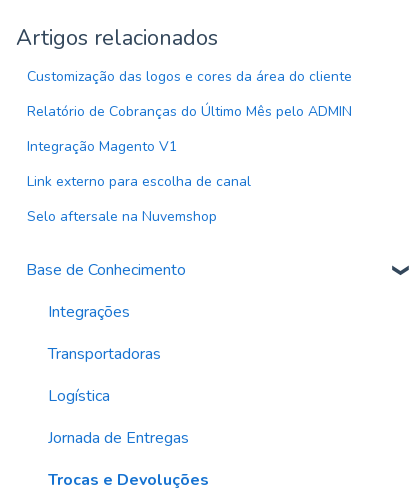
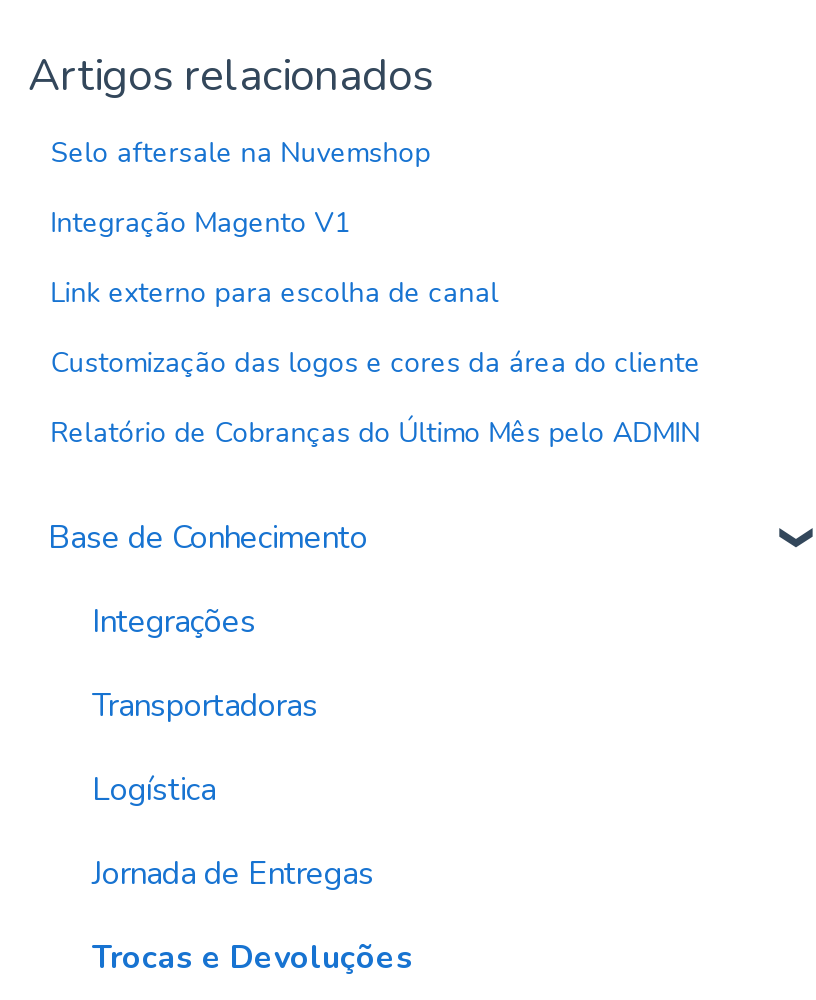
moved down: Customização das logos e cores da área do cliente | Relatório de Cobranças do Último Mês pelo ADMIN

moved up: Integração Magento V1 | Link externo para escolha de canal | Selo aftersale na Nuvemshop
